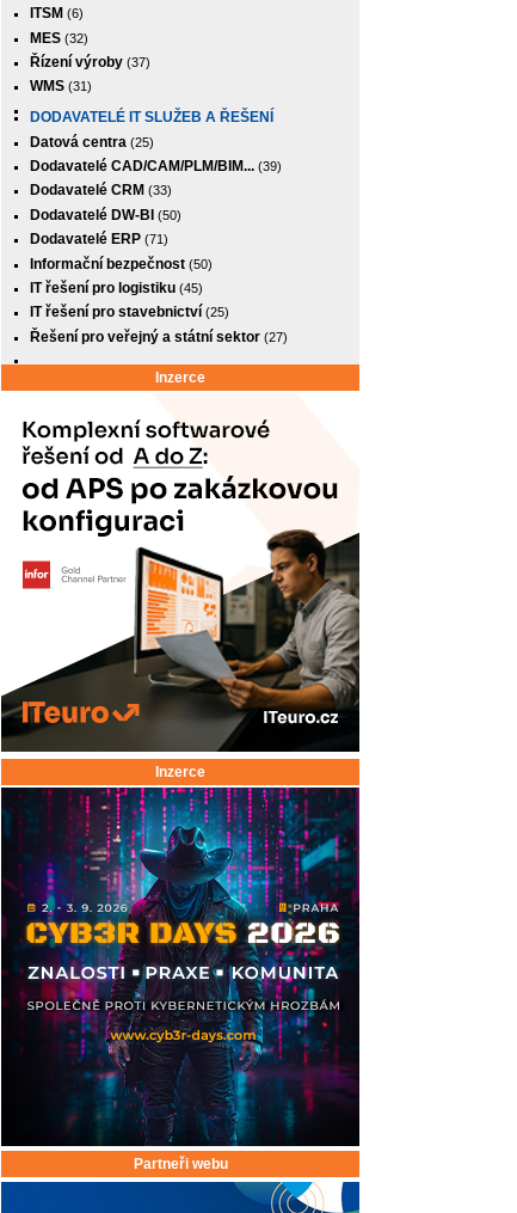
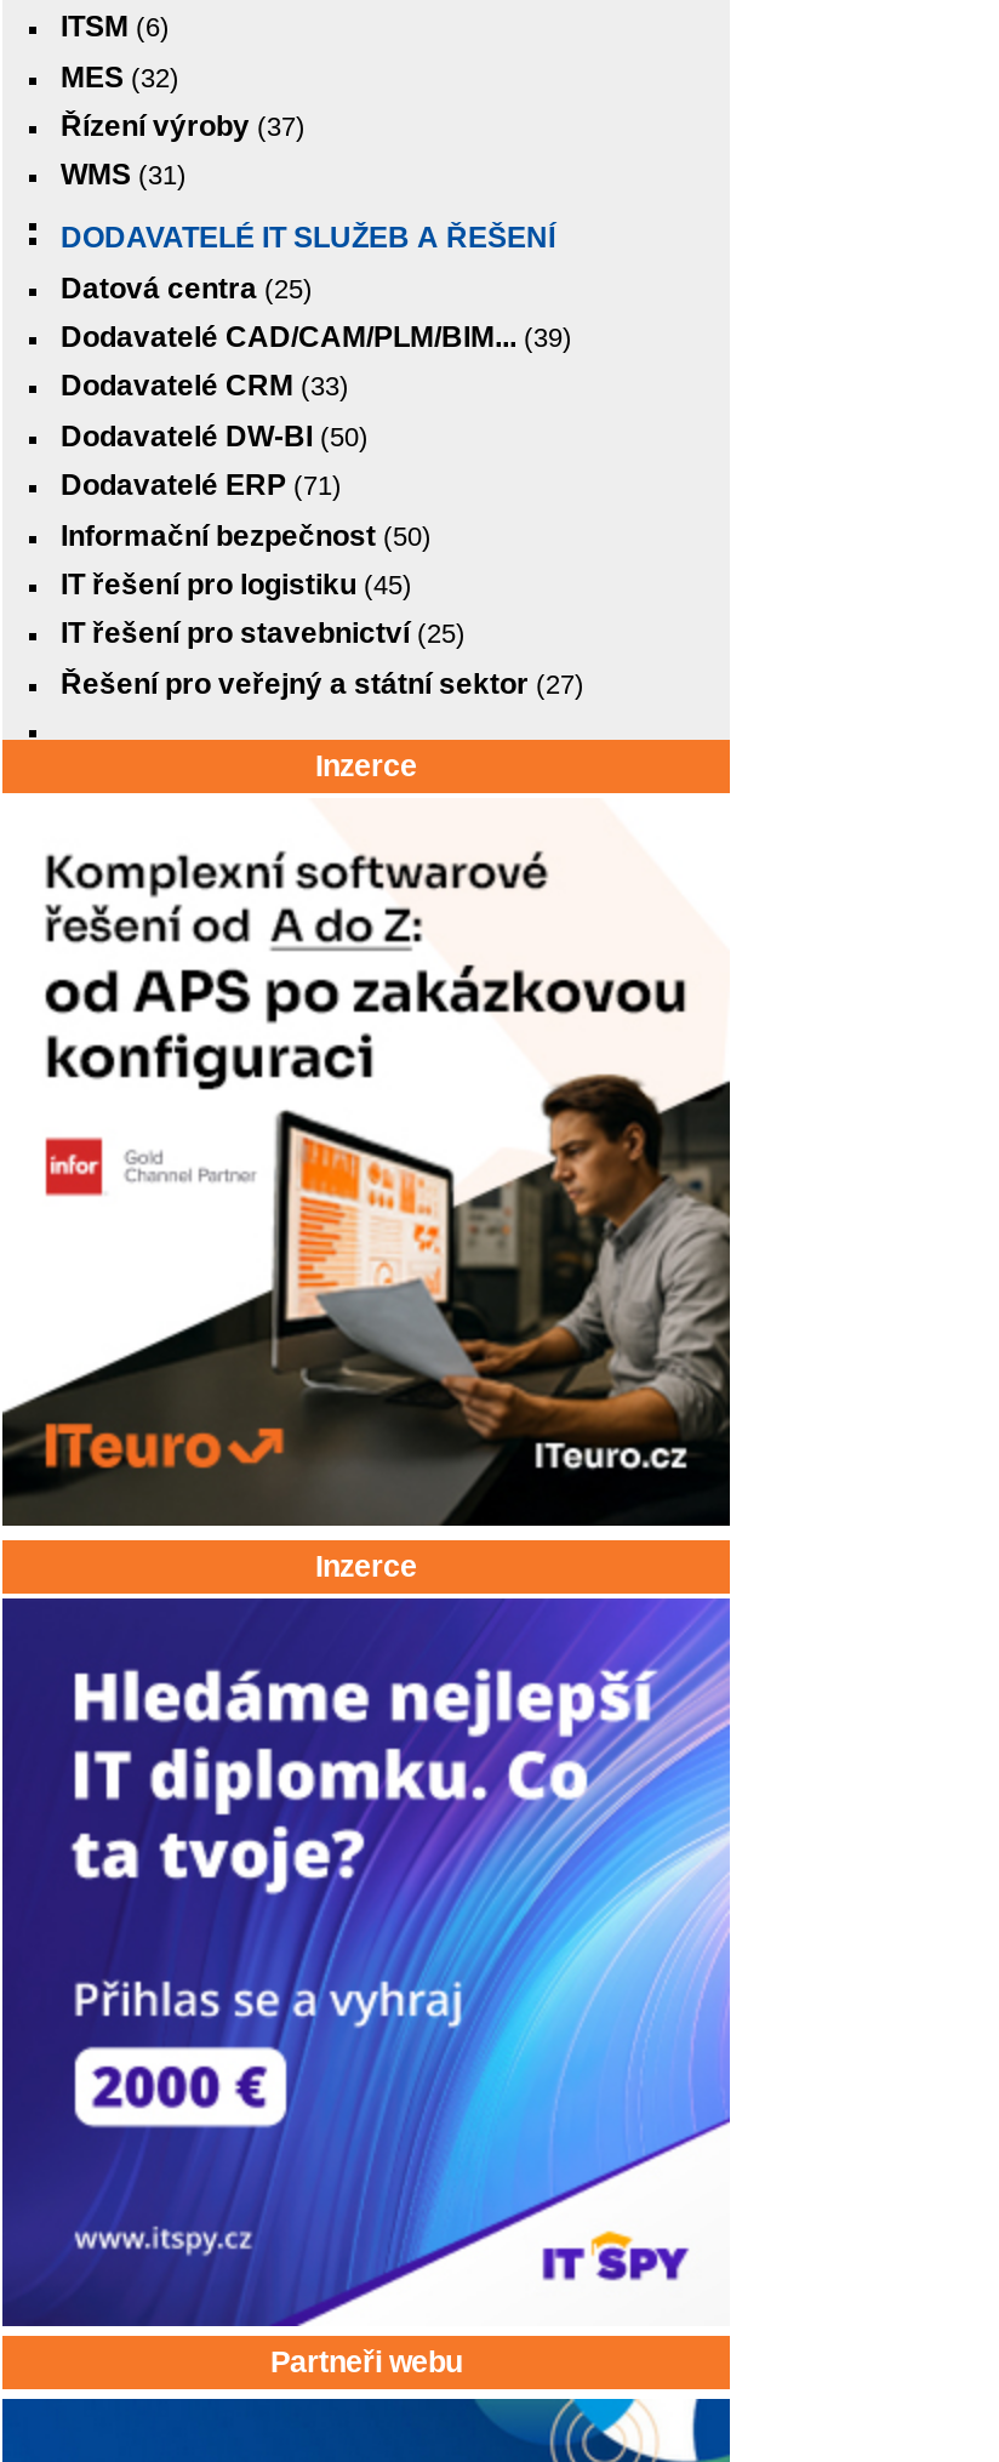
- [image]
+ [image]
